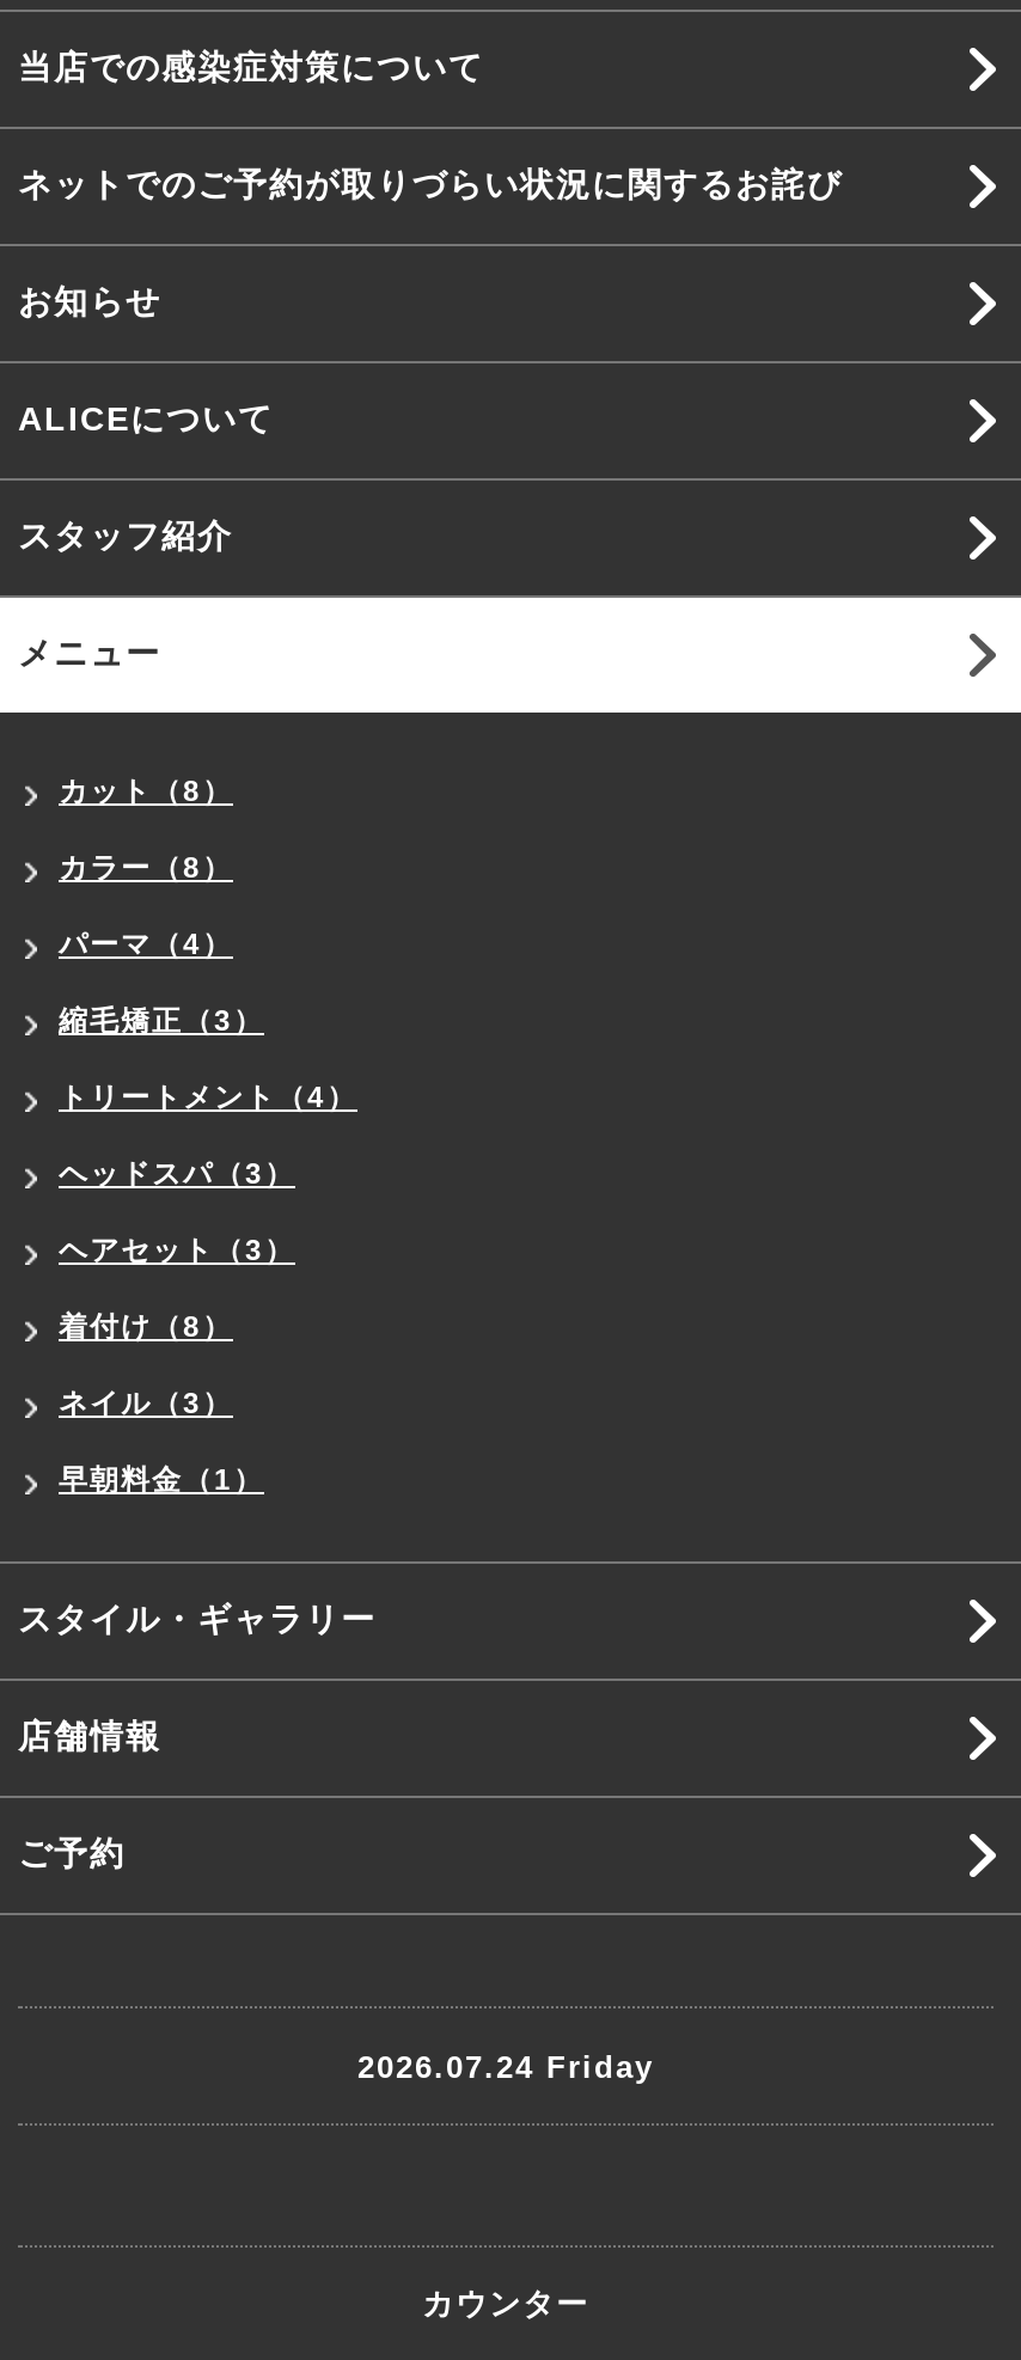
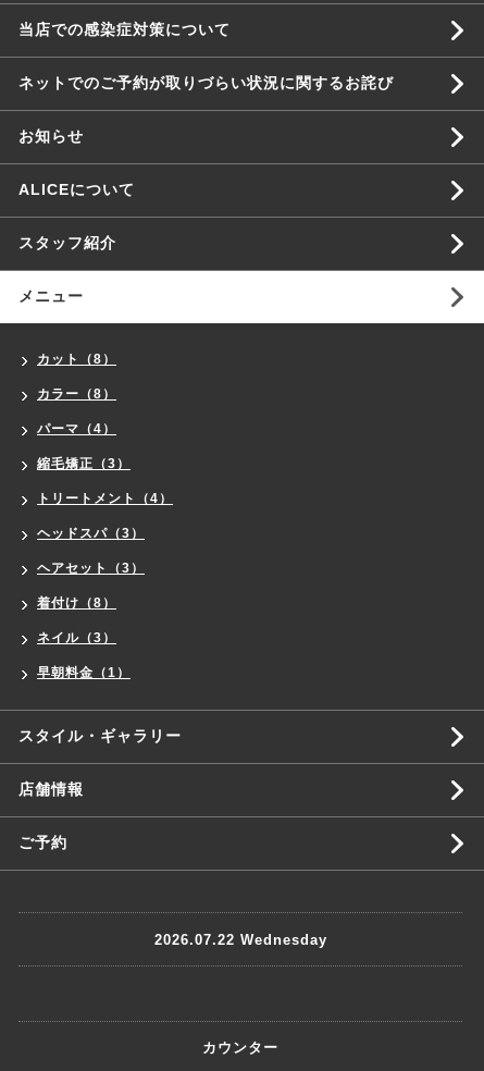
- 2026.07.24 Friday
+ 2026.07.22 Wednesday
